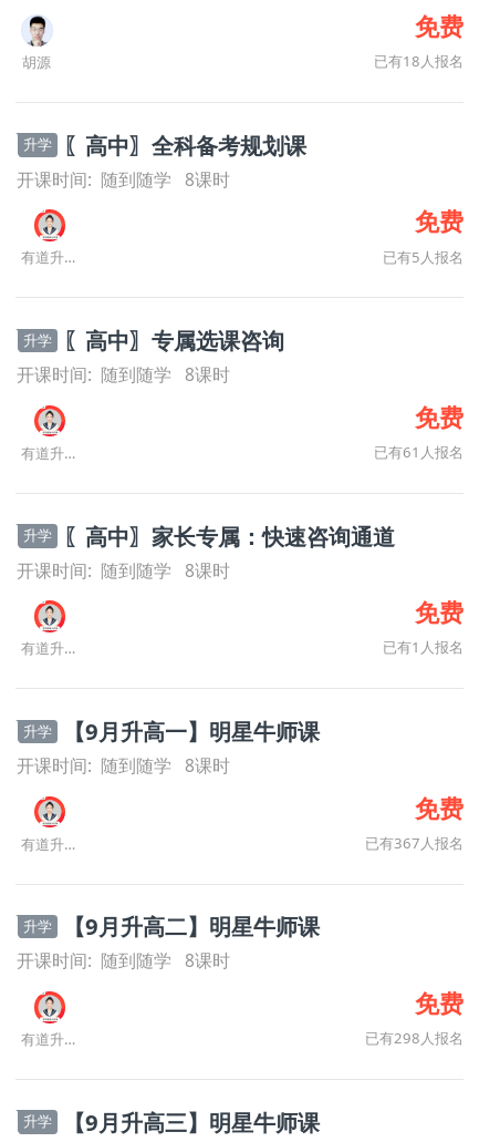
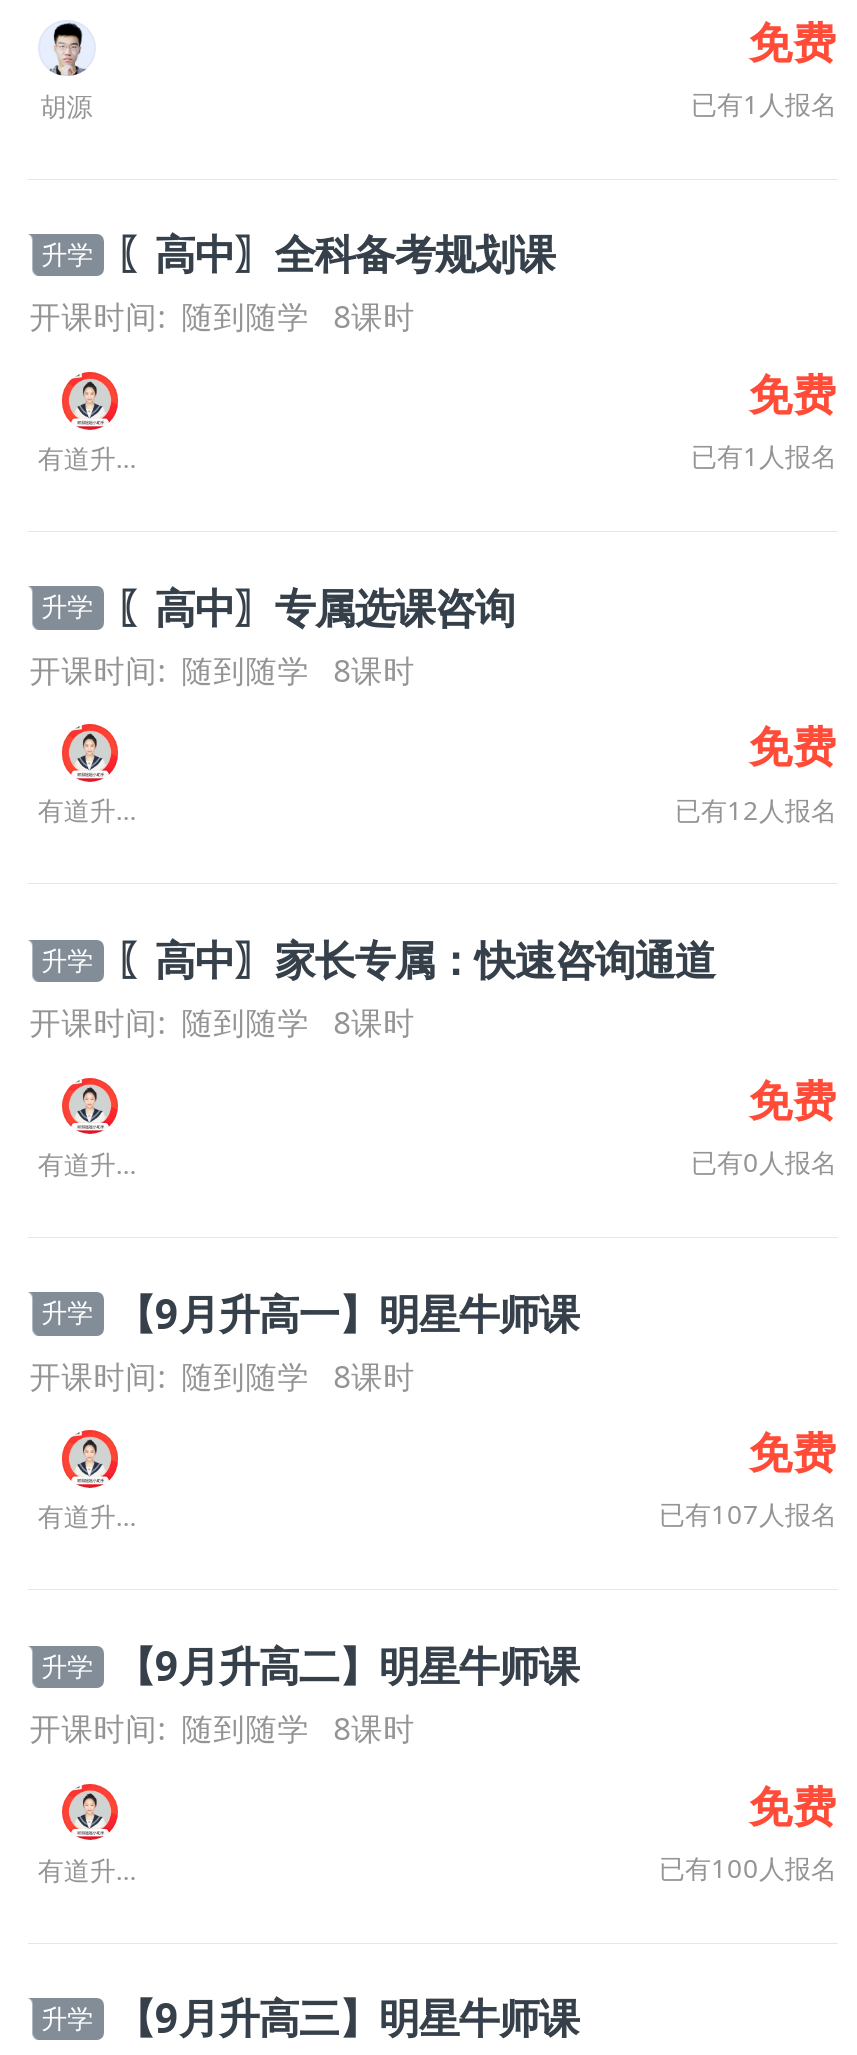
- 已有18人报名
+ 已有1人报名

- 已有5人报名
+ 已有1人报名

- 已有61人报名
+ 已有12人报名

- 已有1人报名
+ 已有0人报名

- 已有367人报名
+ 已有107人报名

- 已有298人报名
+ 已有100人报名
